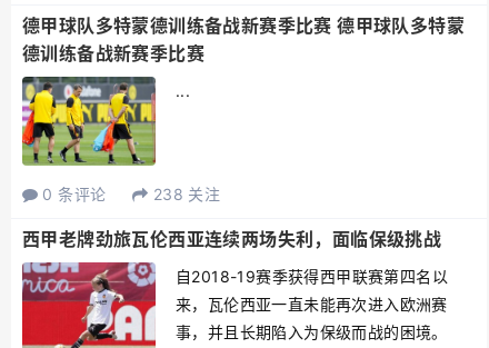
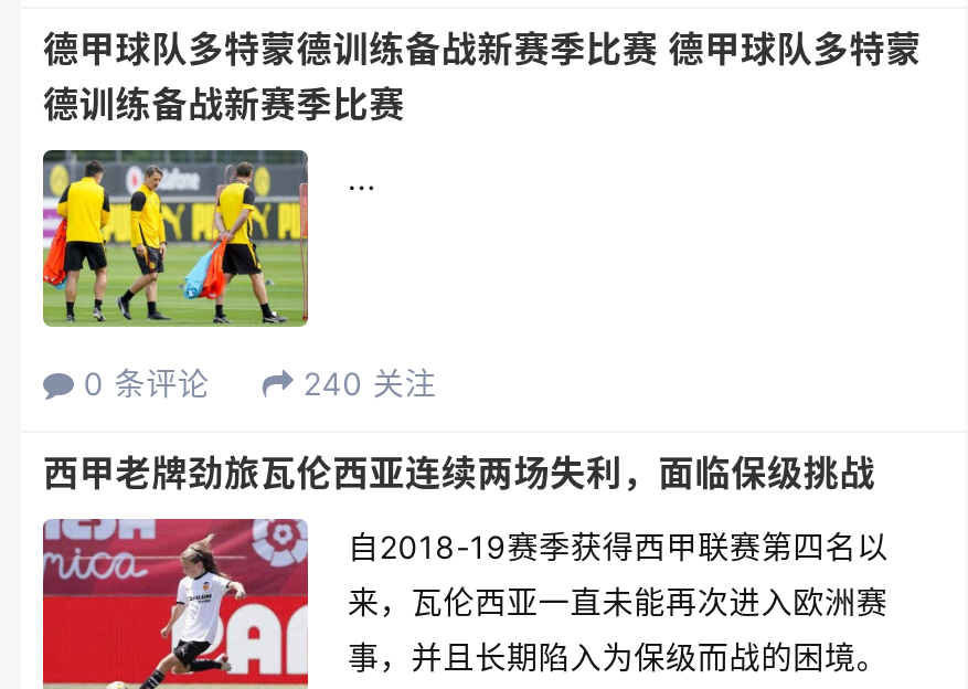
- 238 关注
+ 240 关注
